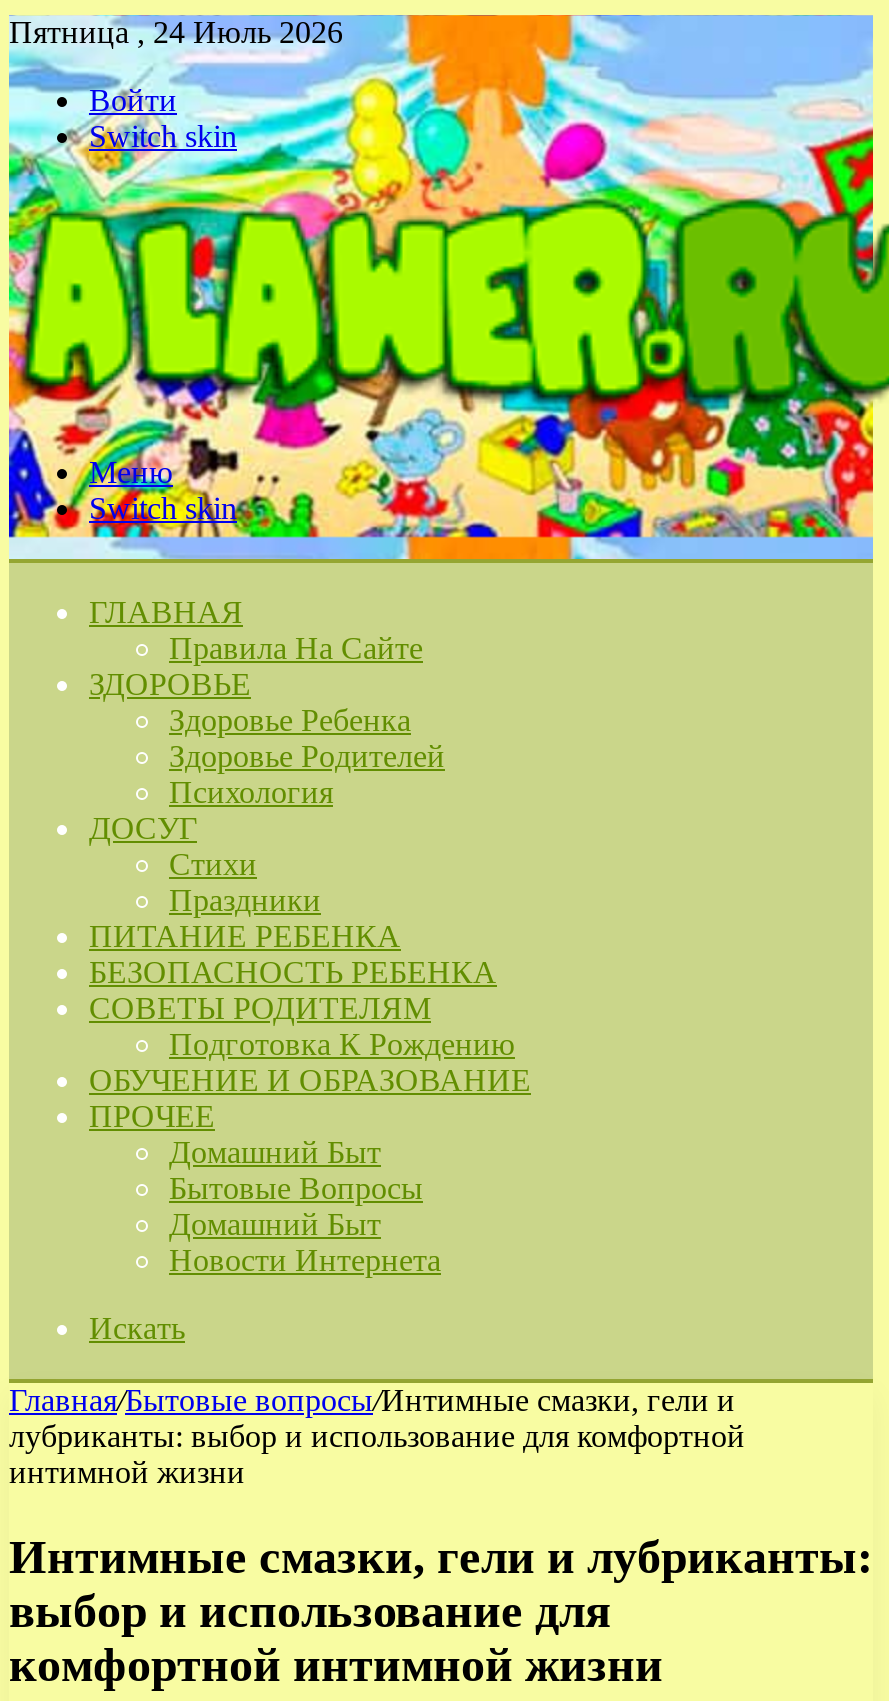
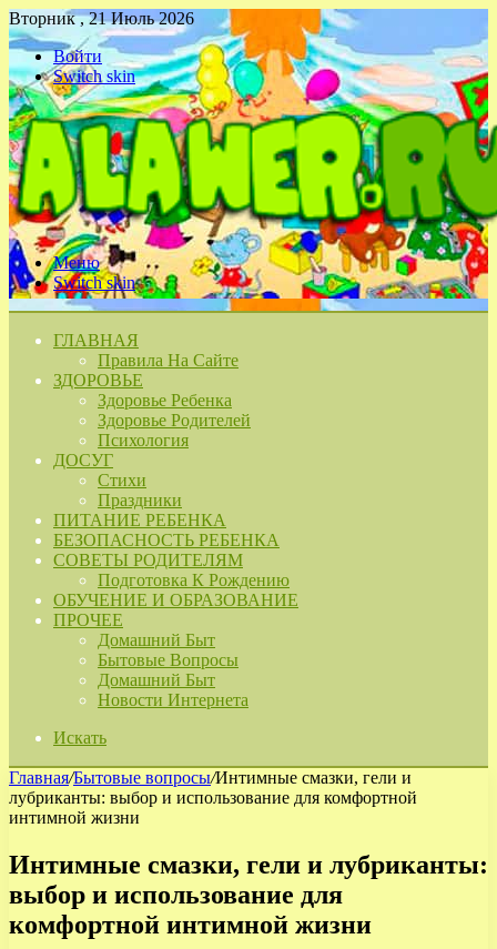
- Пятница , 24 Июль 2026
+ Вторник , 21 Июль 2026
